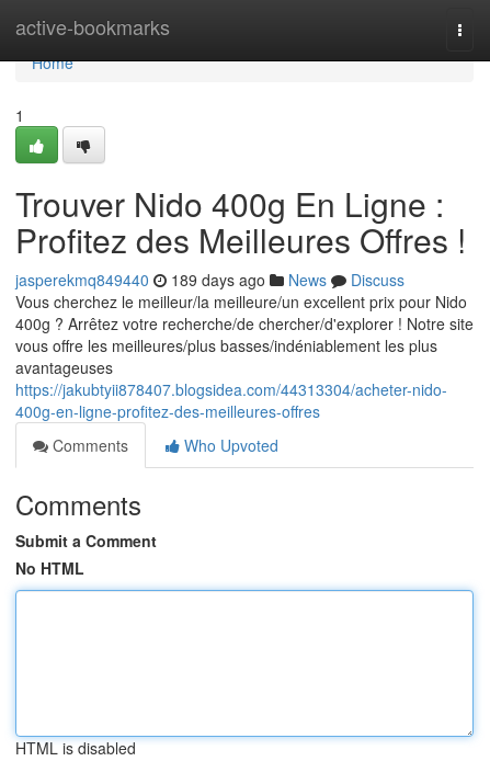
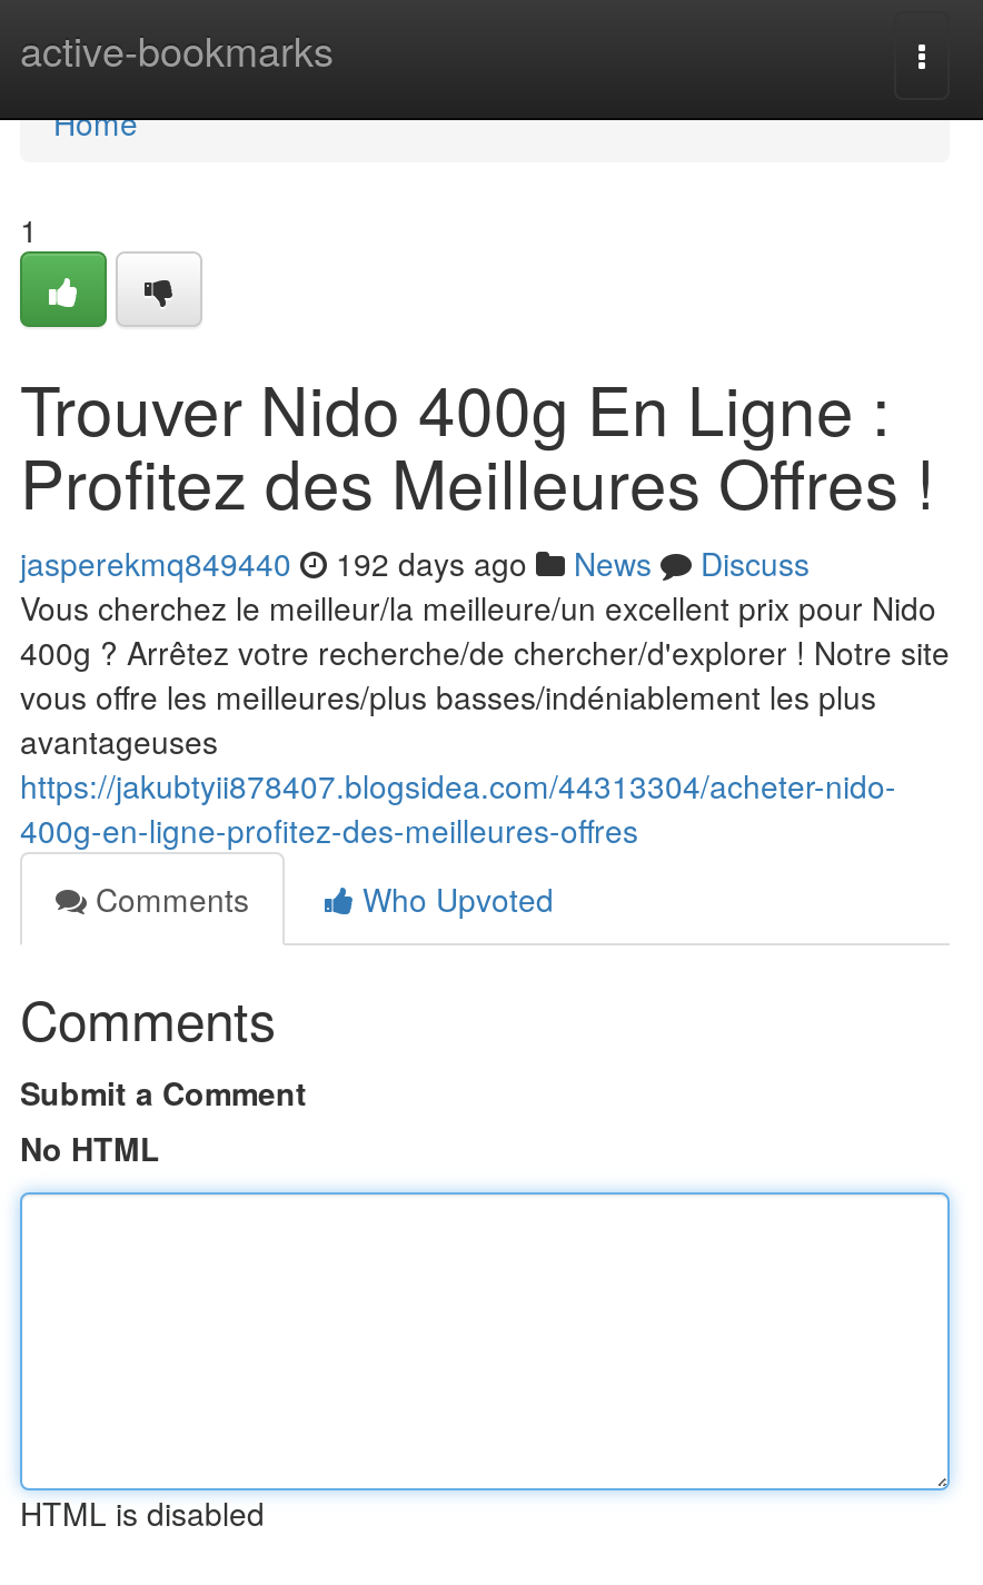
- jasperekmq849440 189 days ago News Discuss
+ jasperekmq849440 192 days ago News Discuss
